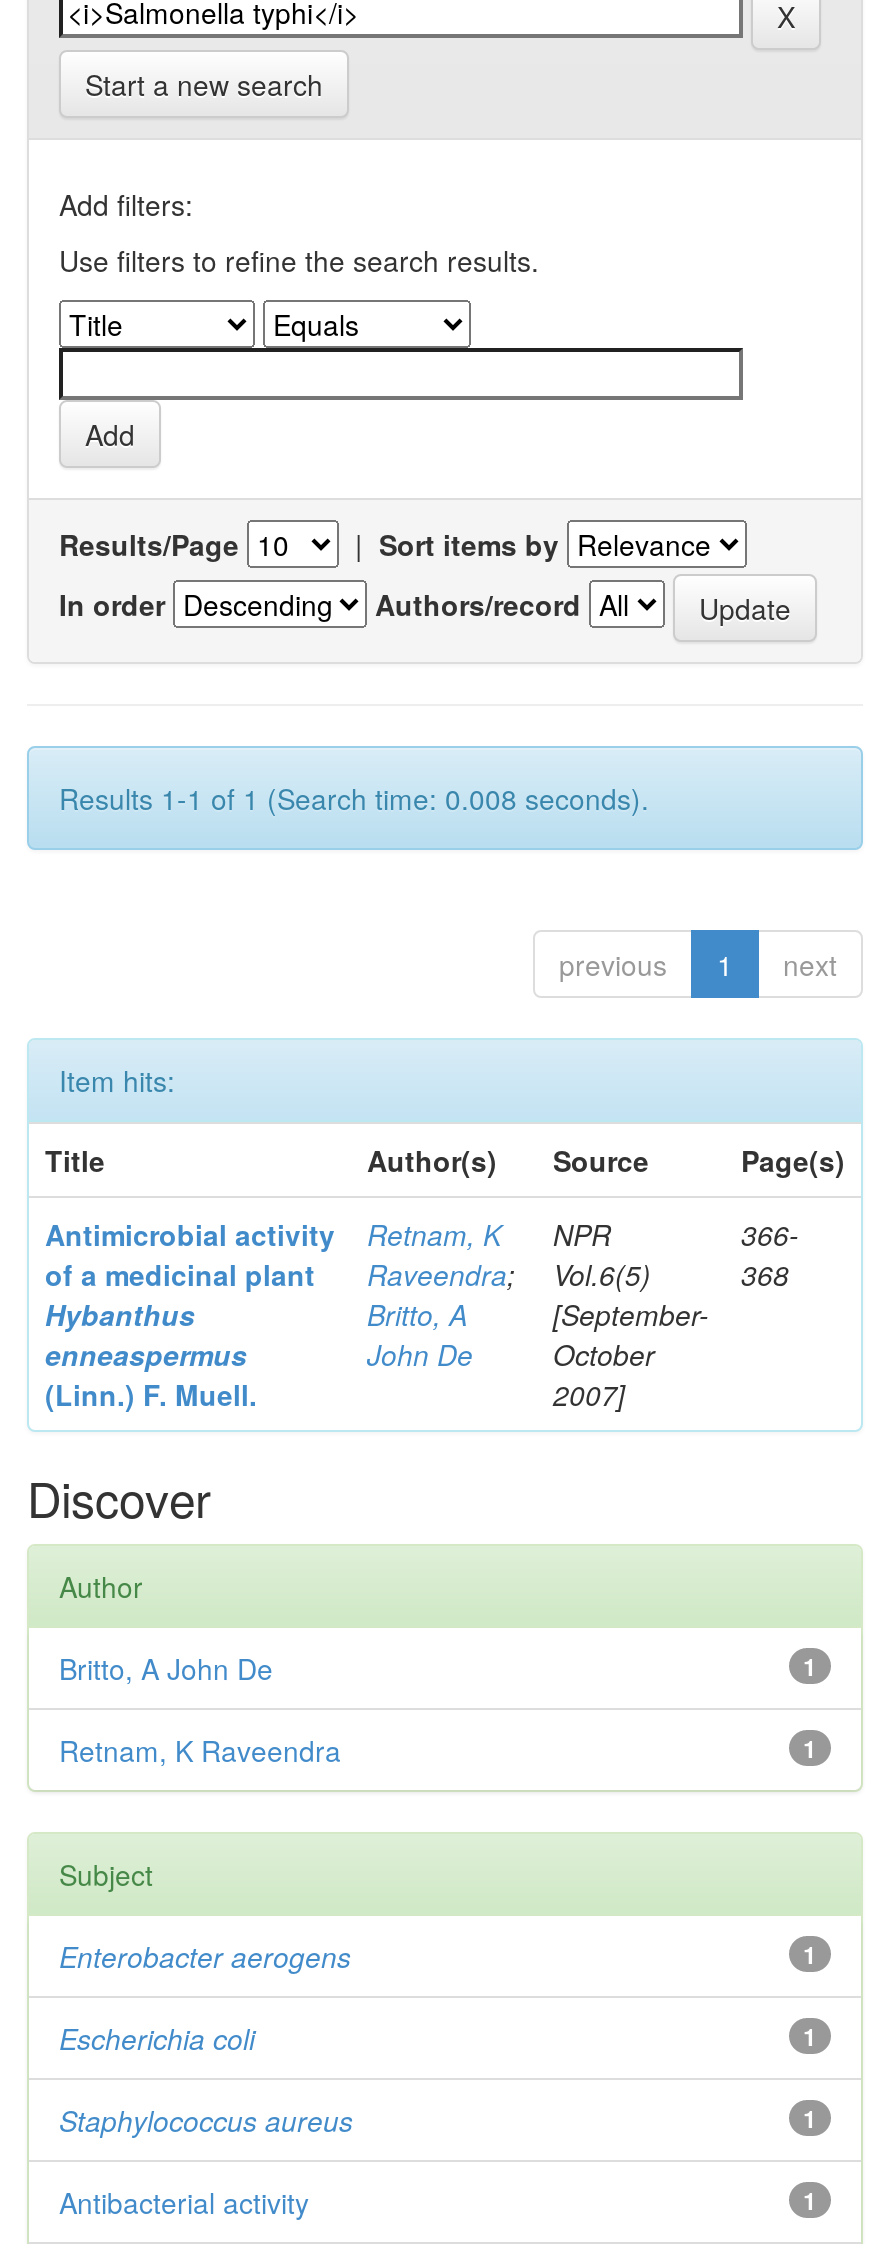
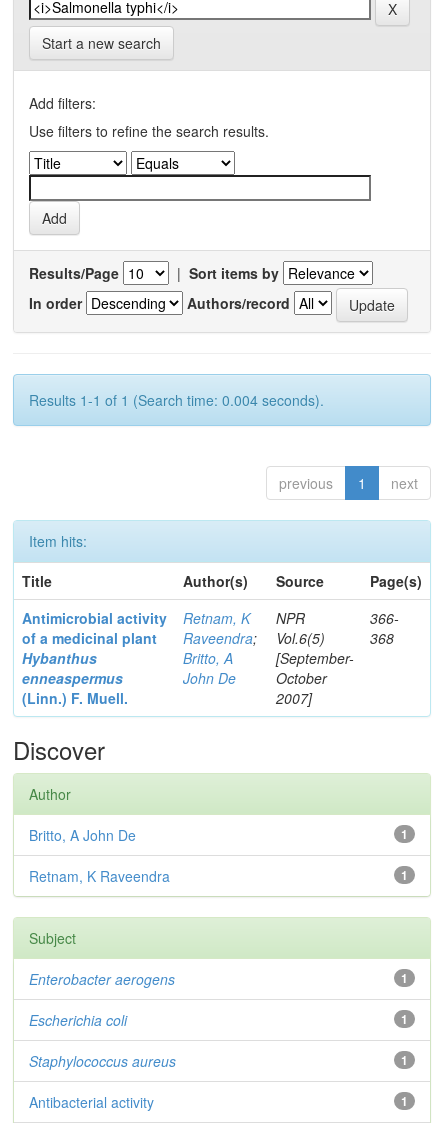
- Results 1-1 of 1 (Search time: 0.008 seconds).
+ Results 1-1 of 1 (Search time: 0.004 seconds).
